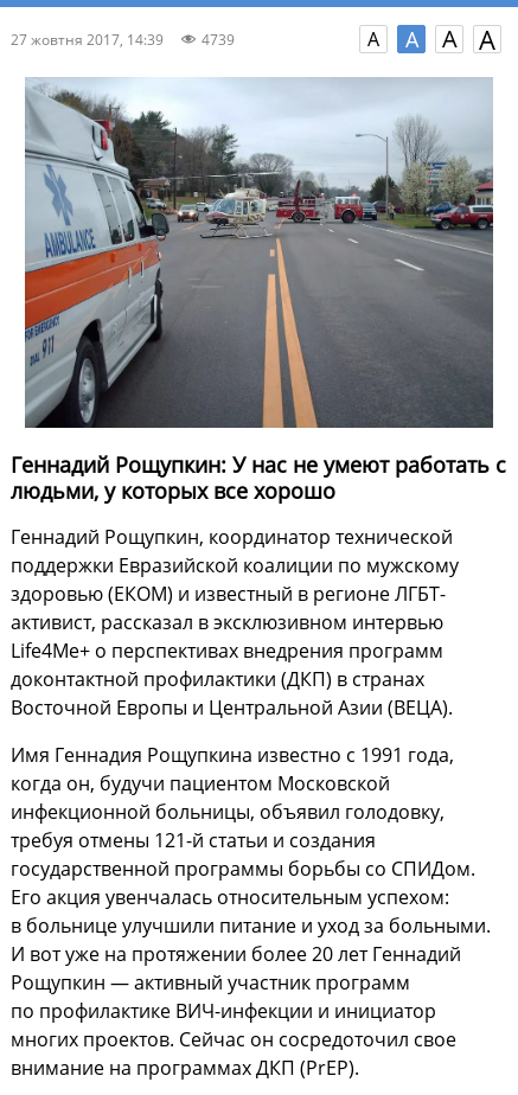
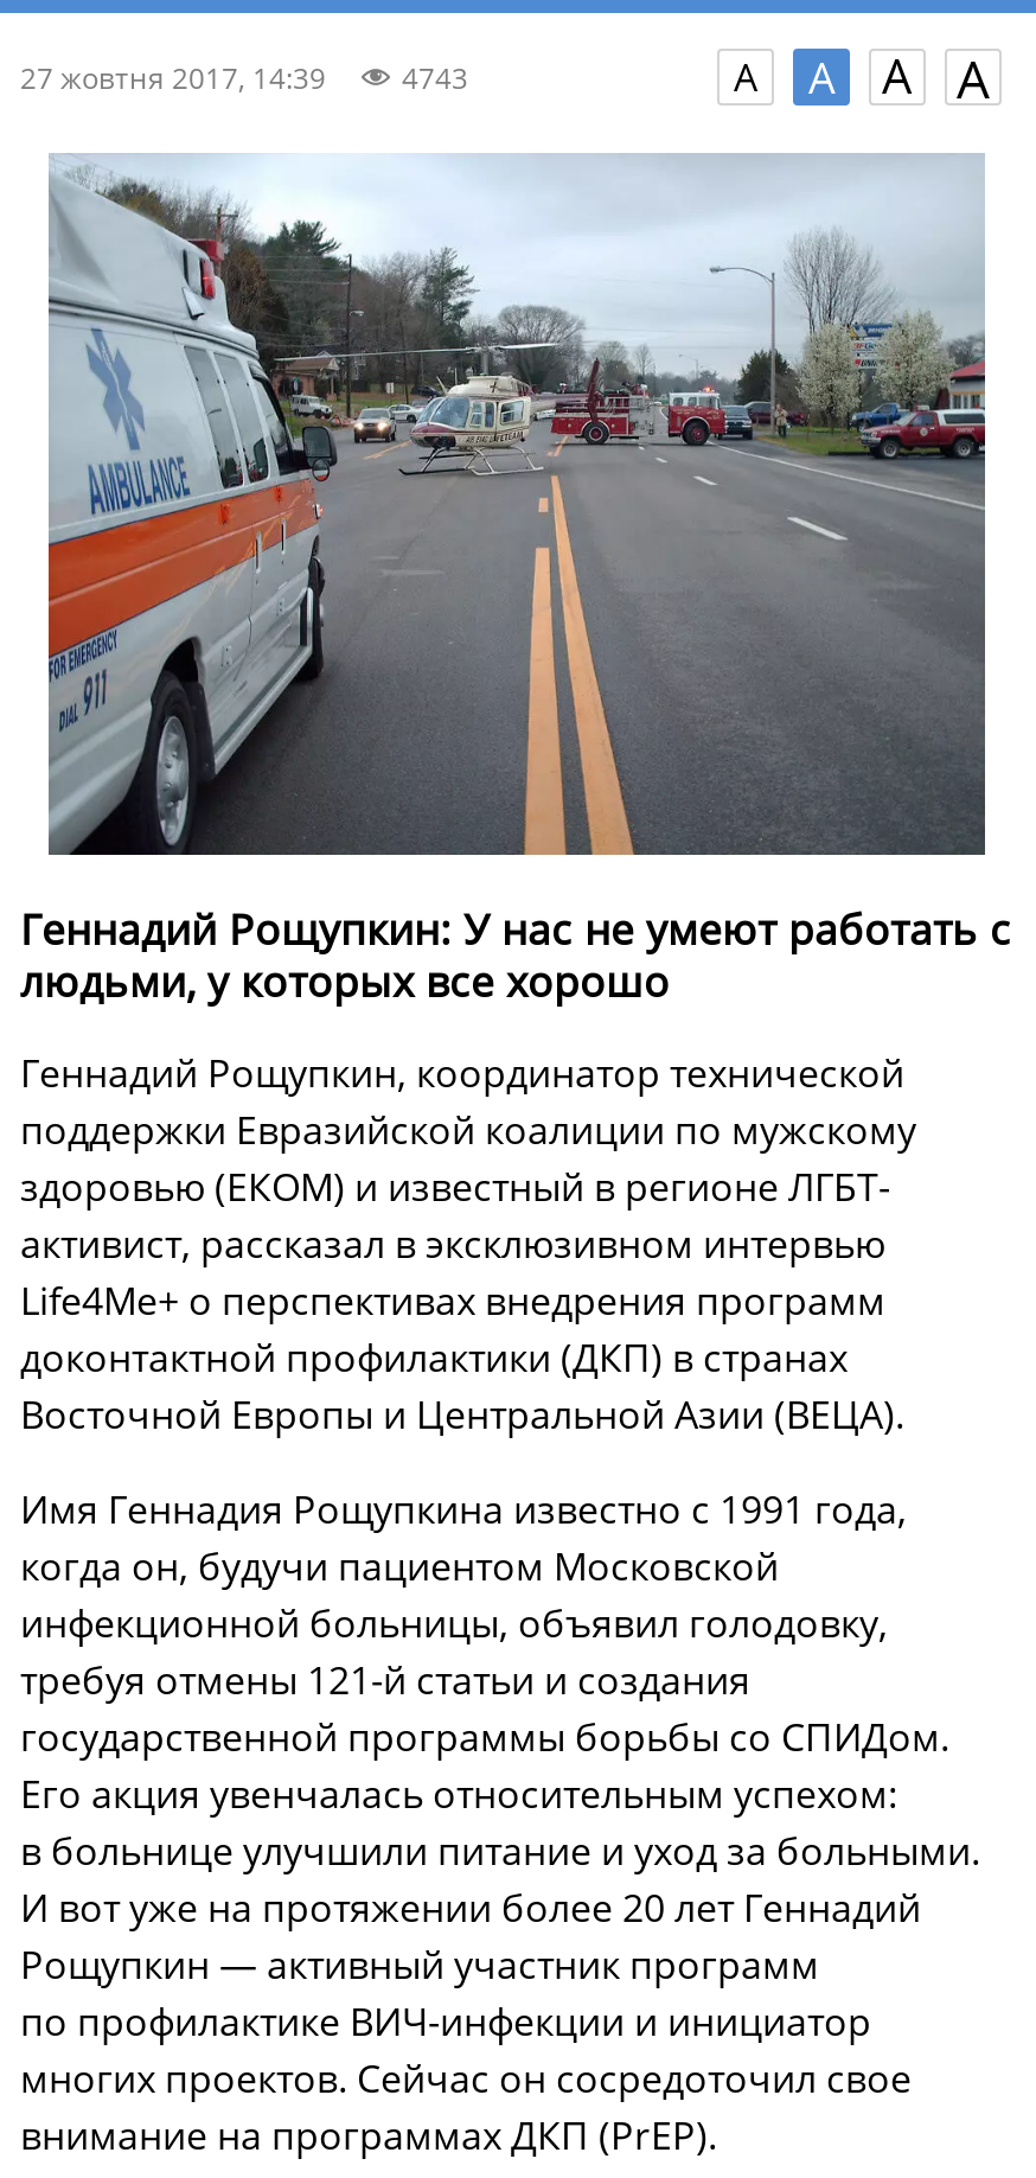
- 27 жовтня 2017, 14:39 4739
+ 27 жовтня 2017, 14:39 4743
